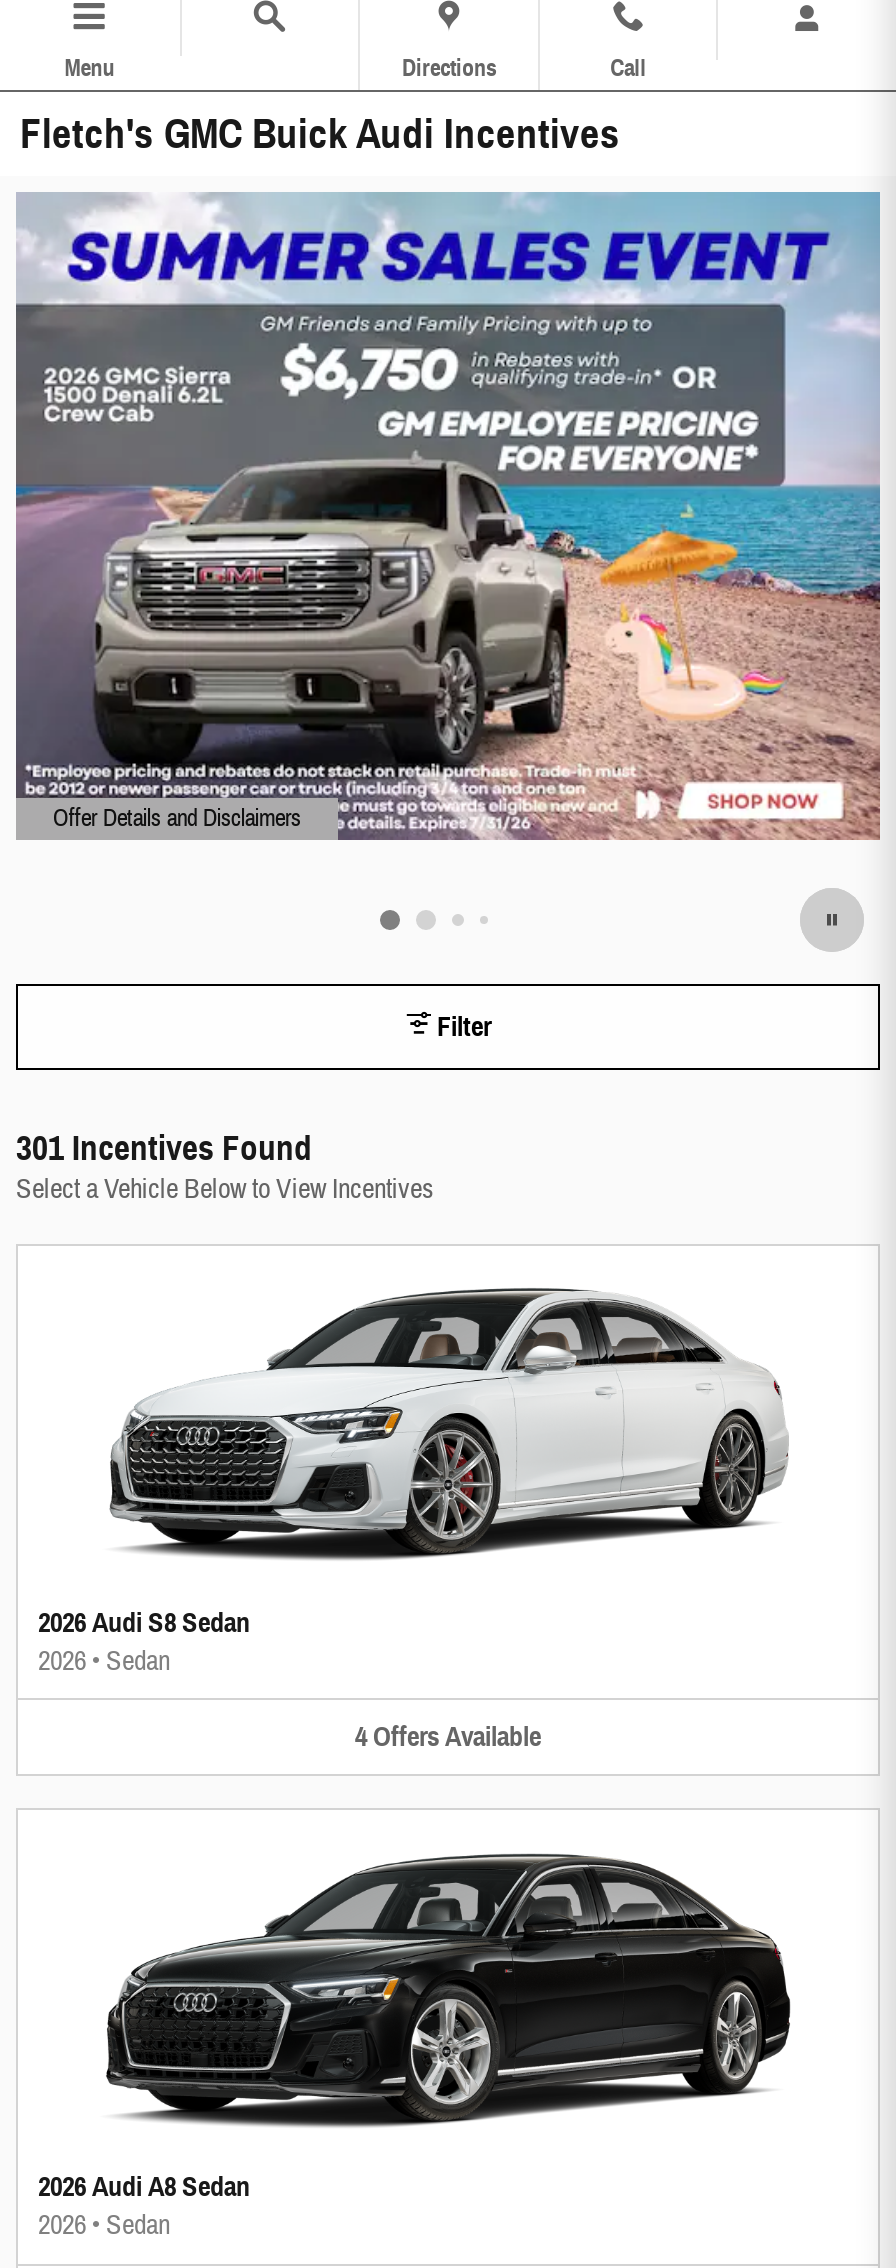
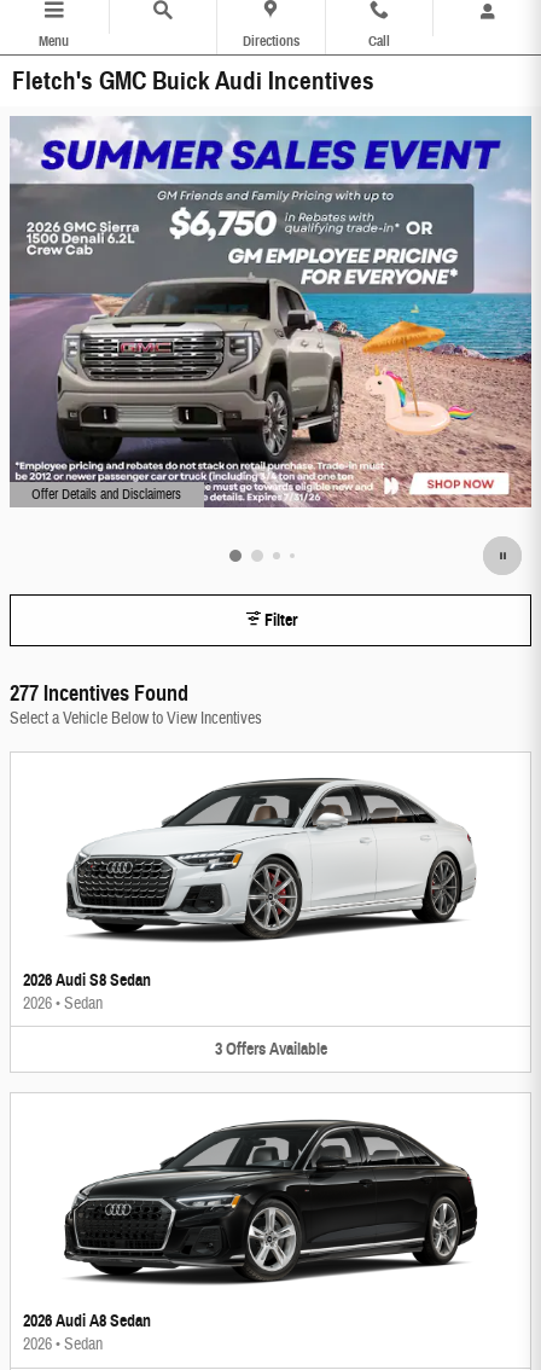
- 301 Incentives Found
+ 277 Incentives Found

- 4 Offers Available
+ 3 Offers Available
